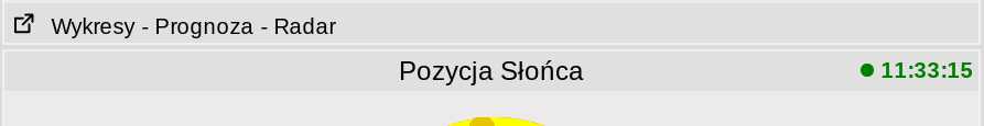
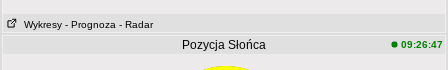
- 11:33:15
+ 09:26:47
